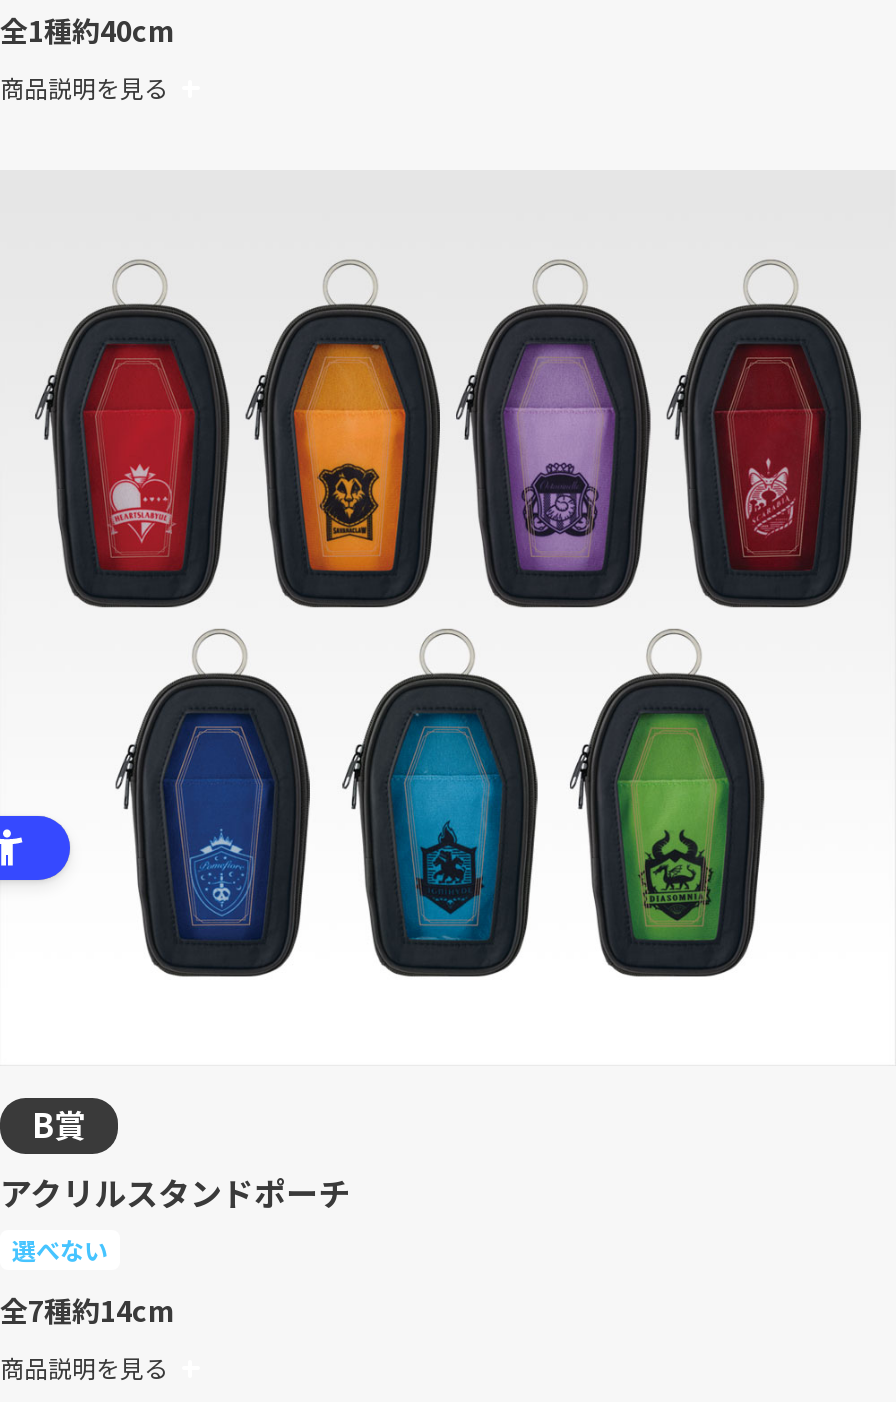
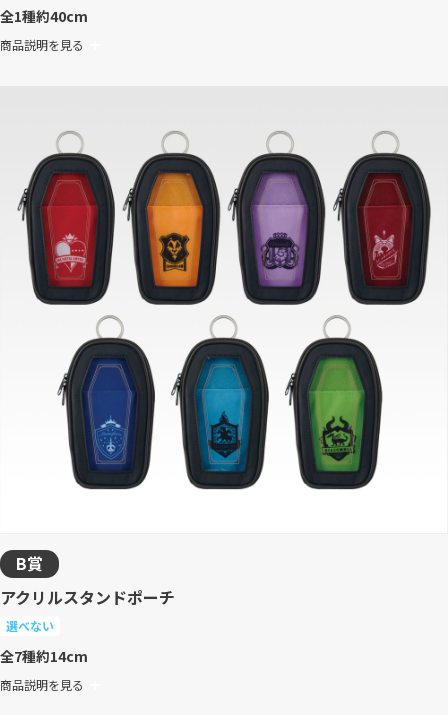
- [image]
